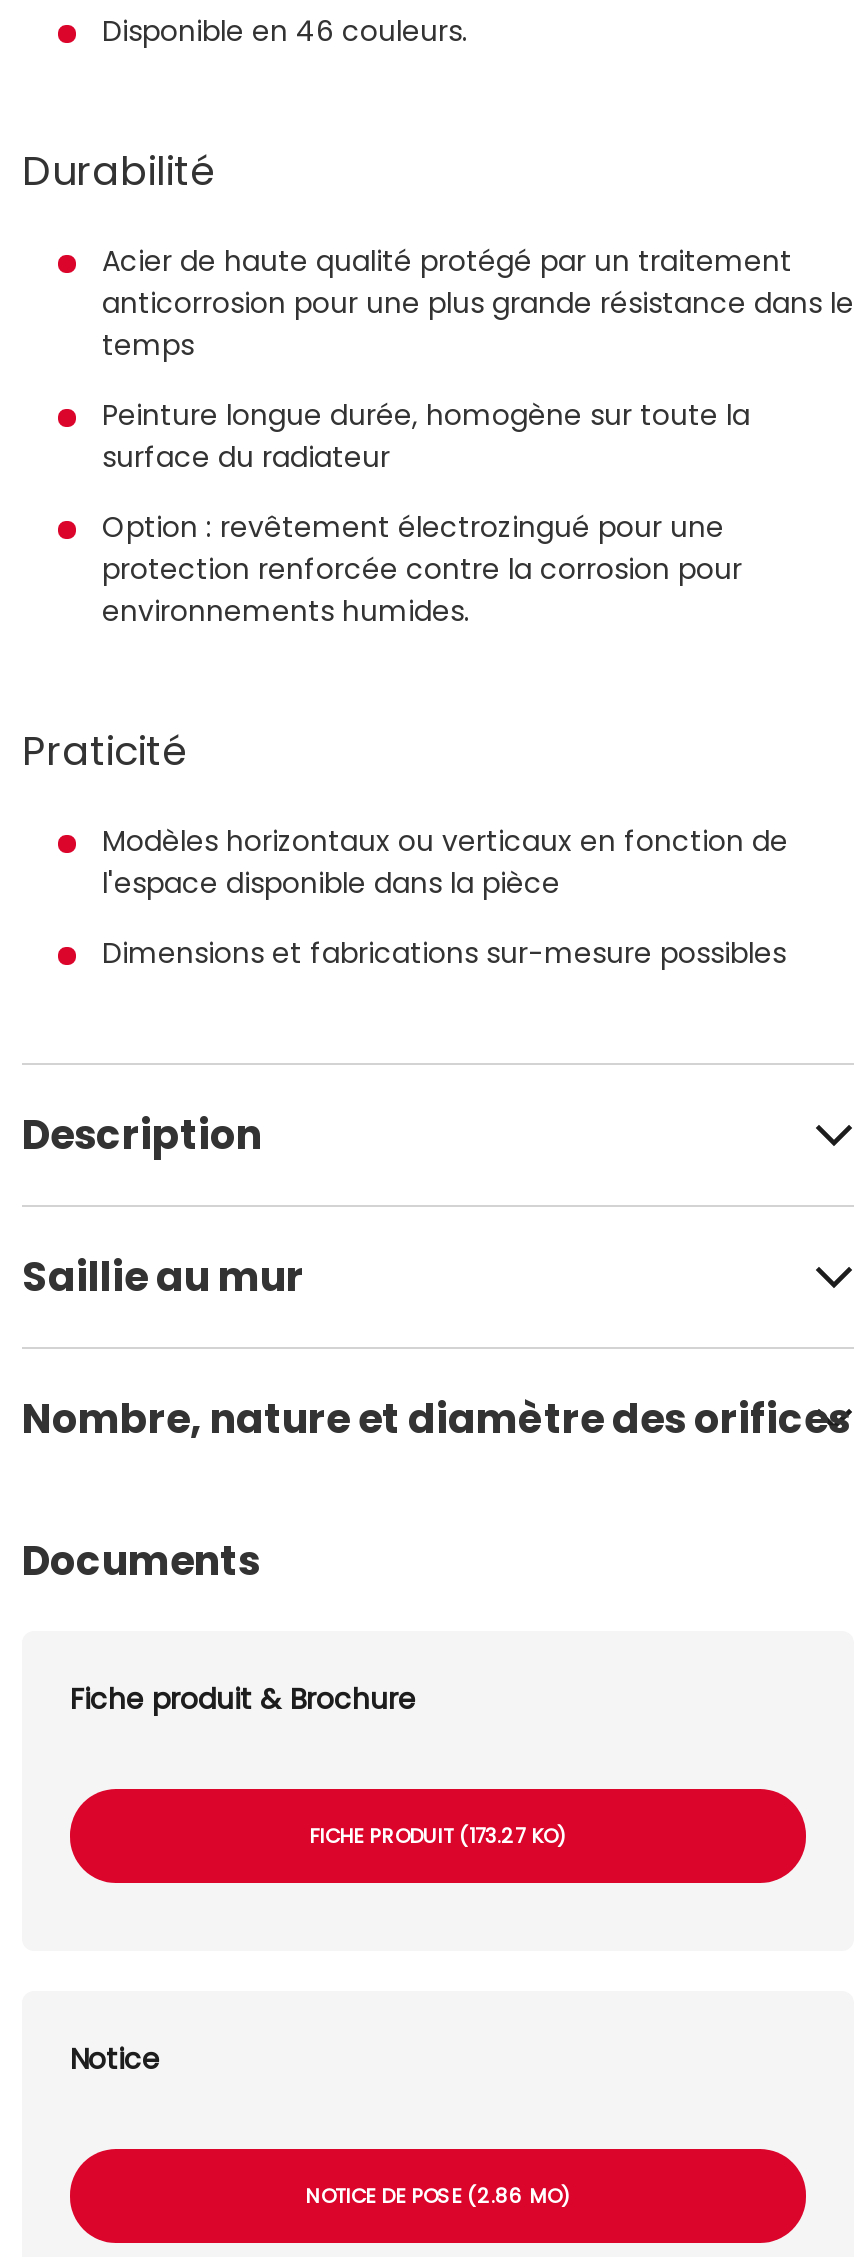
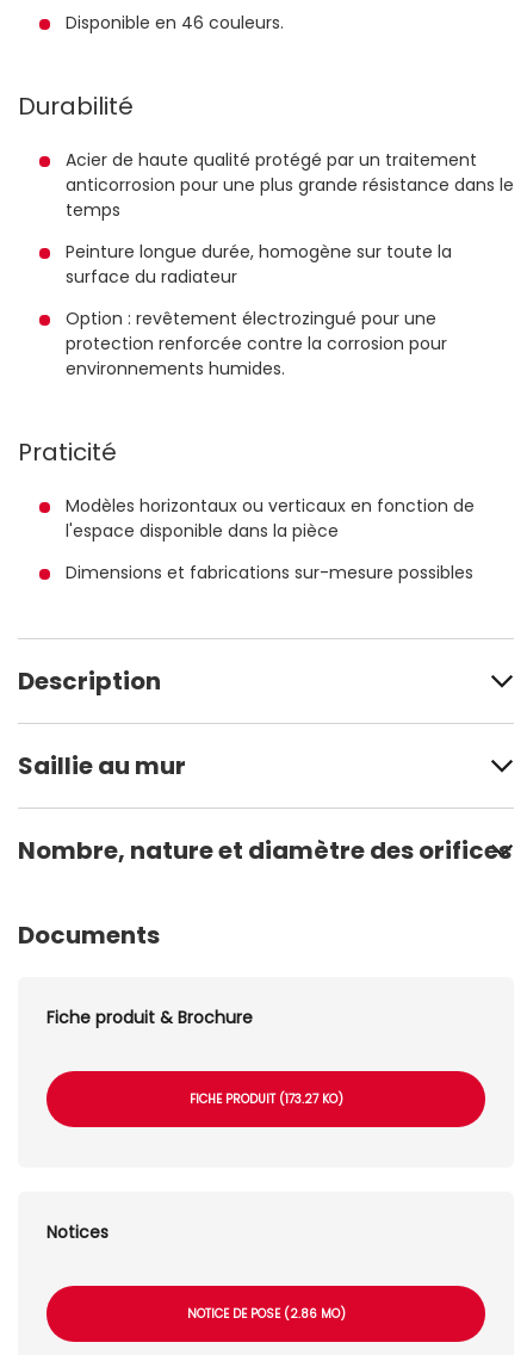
- Notice
+ Notices
